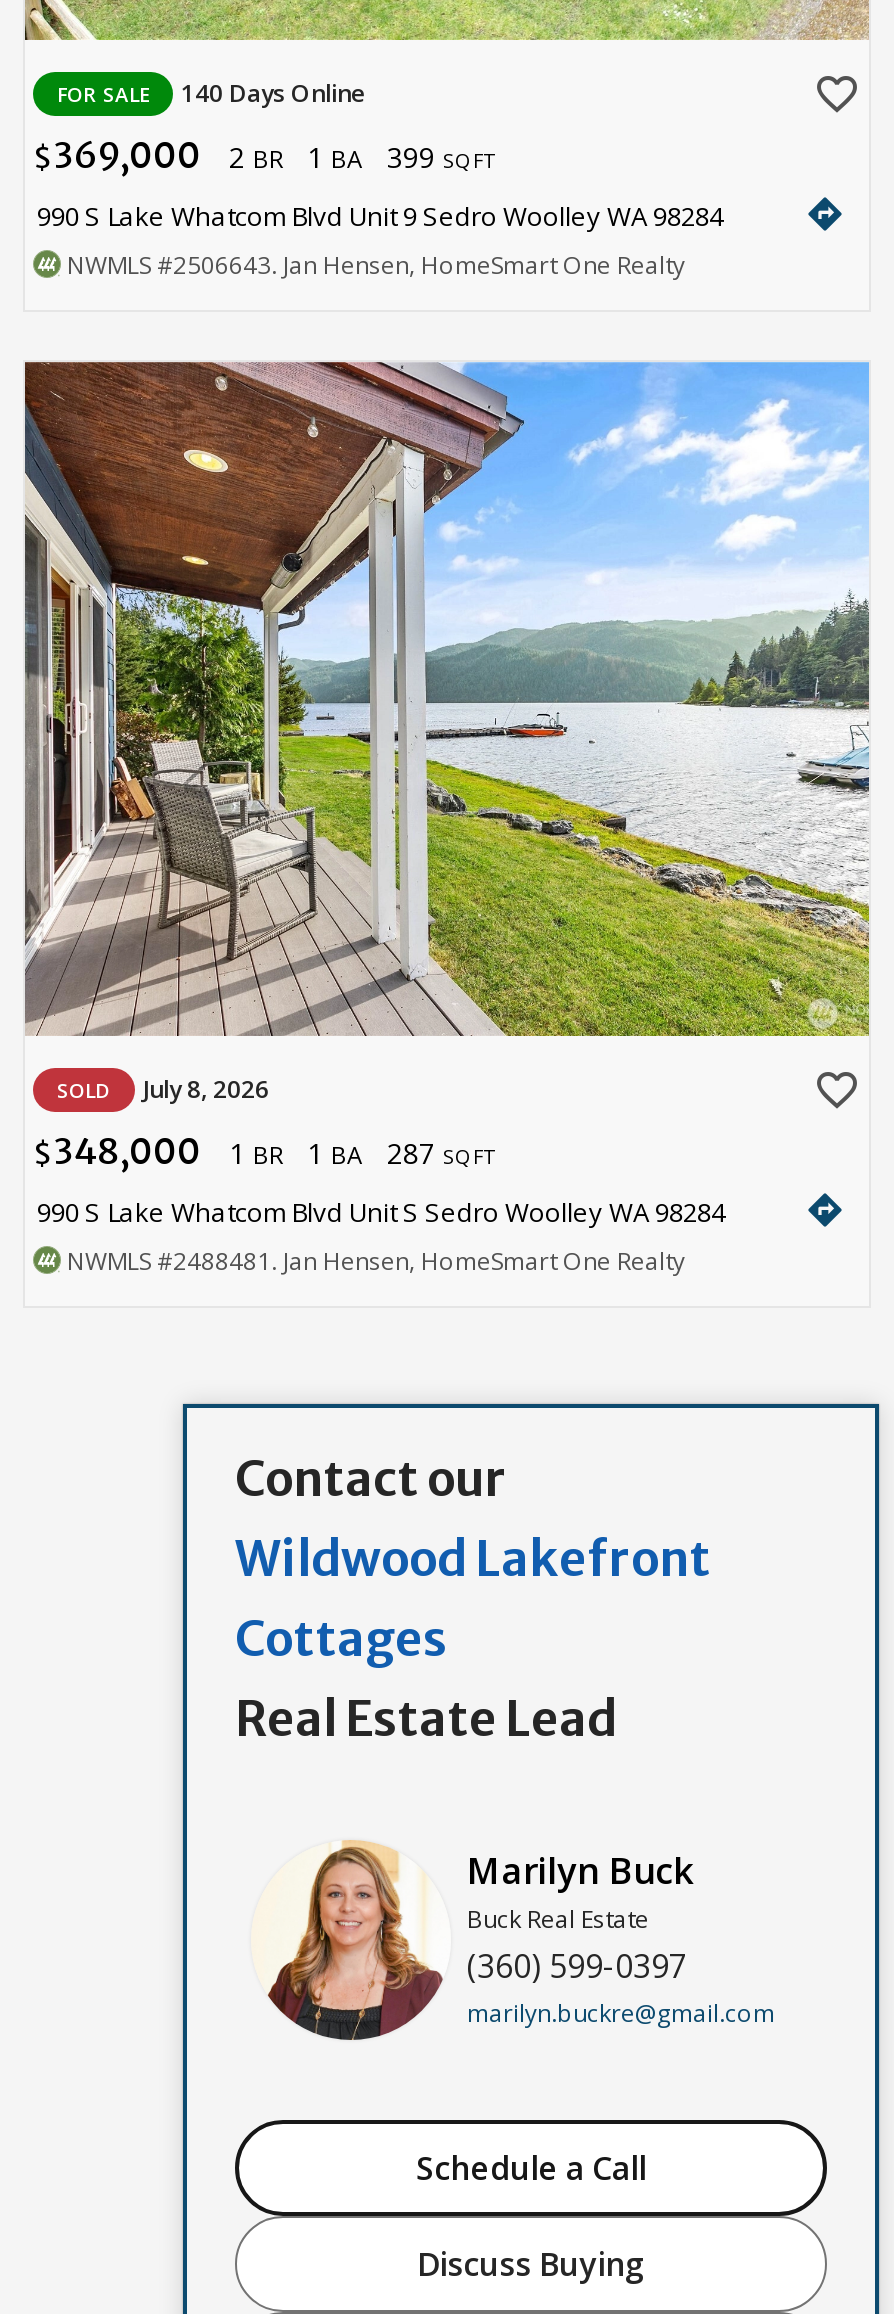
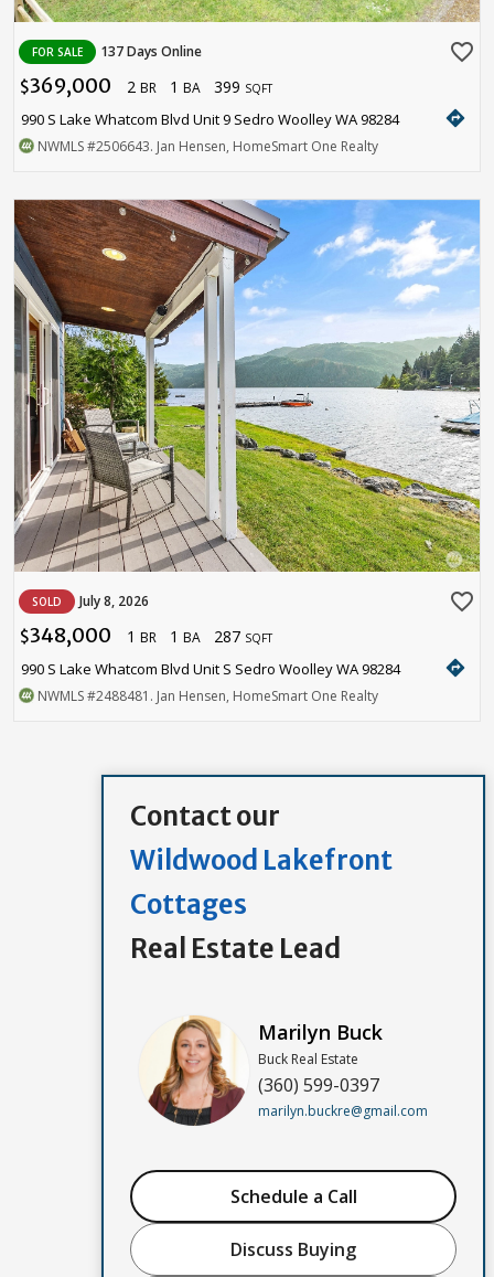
- FOR SALE 140 Days Online
+ FOR SALE 137 Days Online
